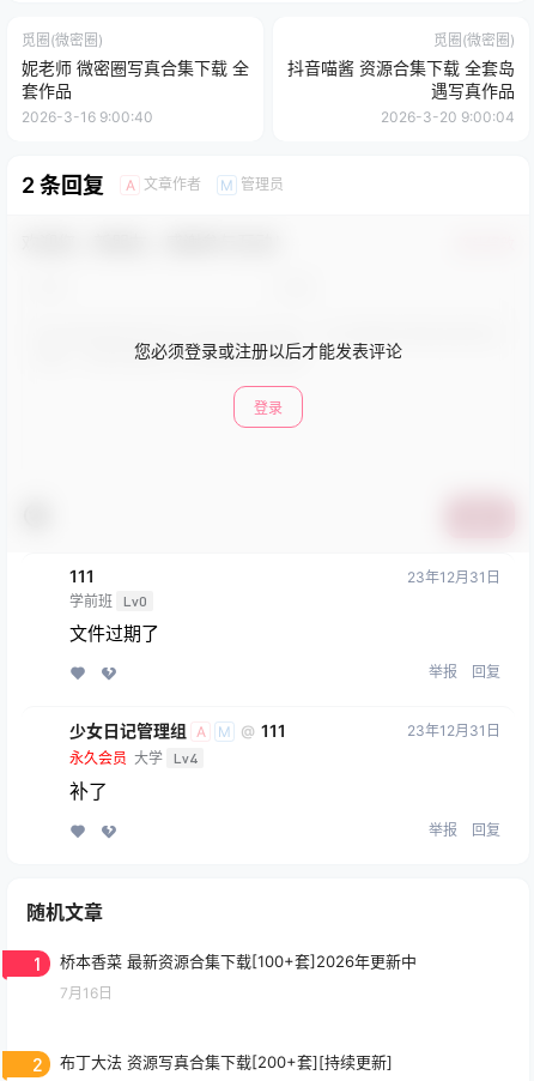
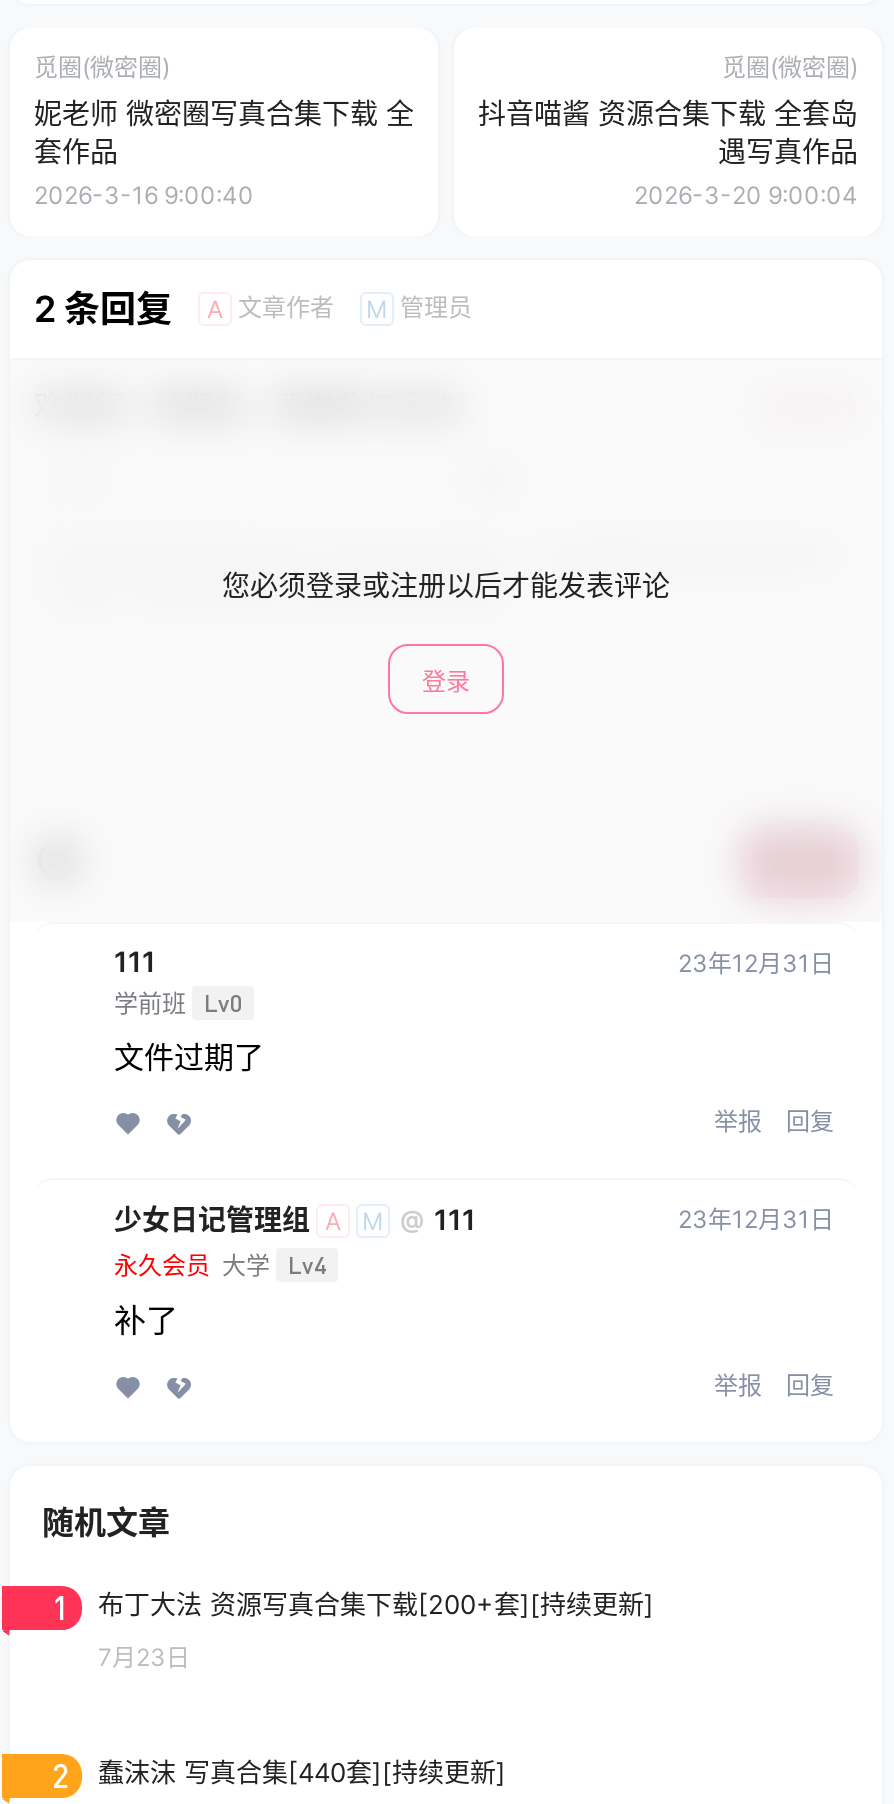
- 桥本香菜 最新资源合集下载[100+套]2026年更新中

- 7月16日
+ 7月23日

moved up: 布丁大法 资源写真合集下载[200+套][持续更新]

+ 蠢沫沫 写真合集[440套][持续更新]
